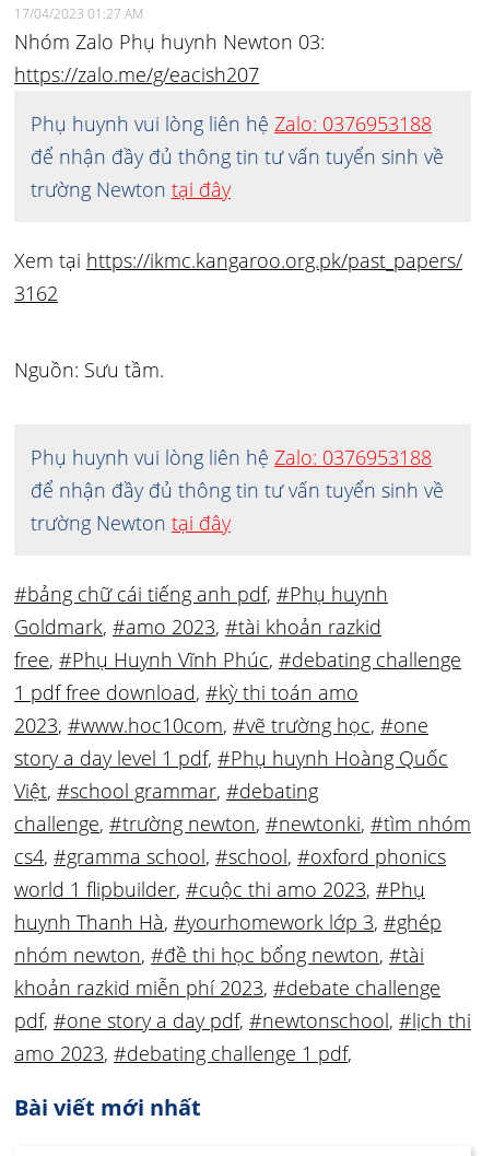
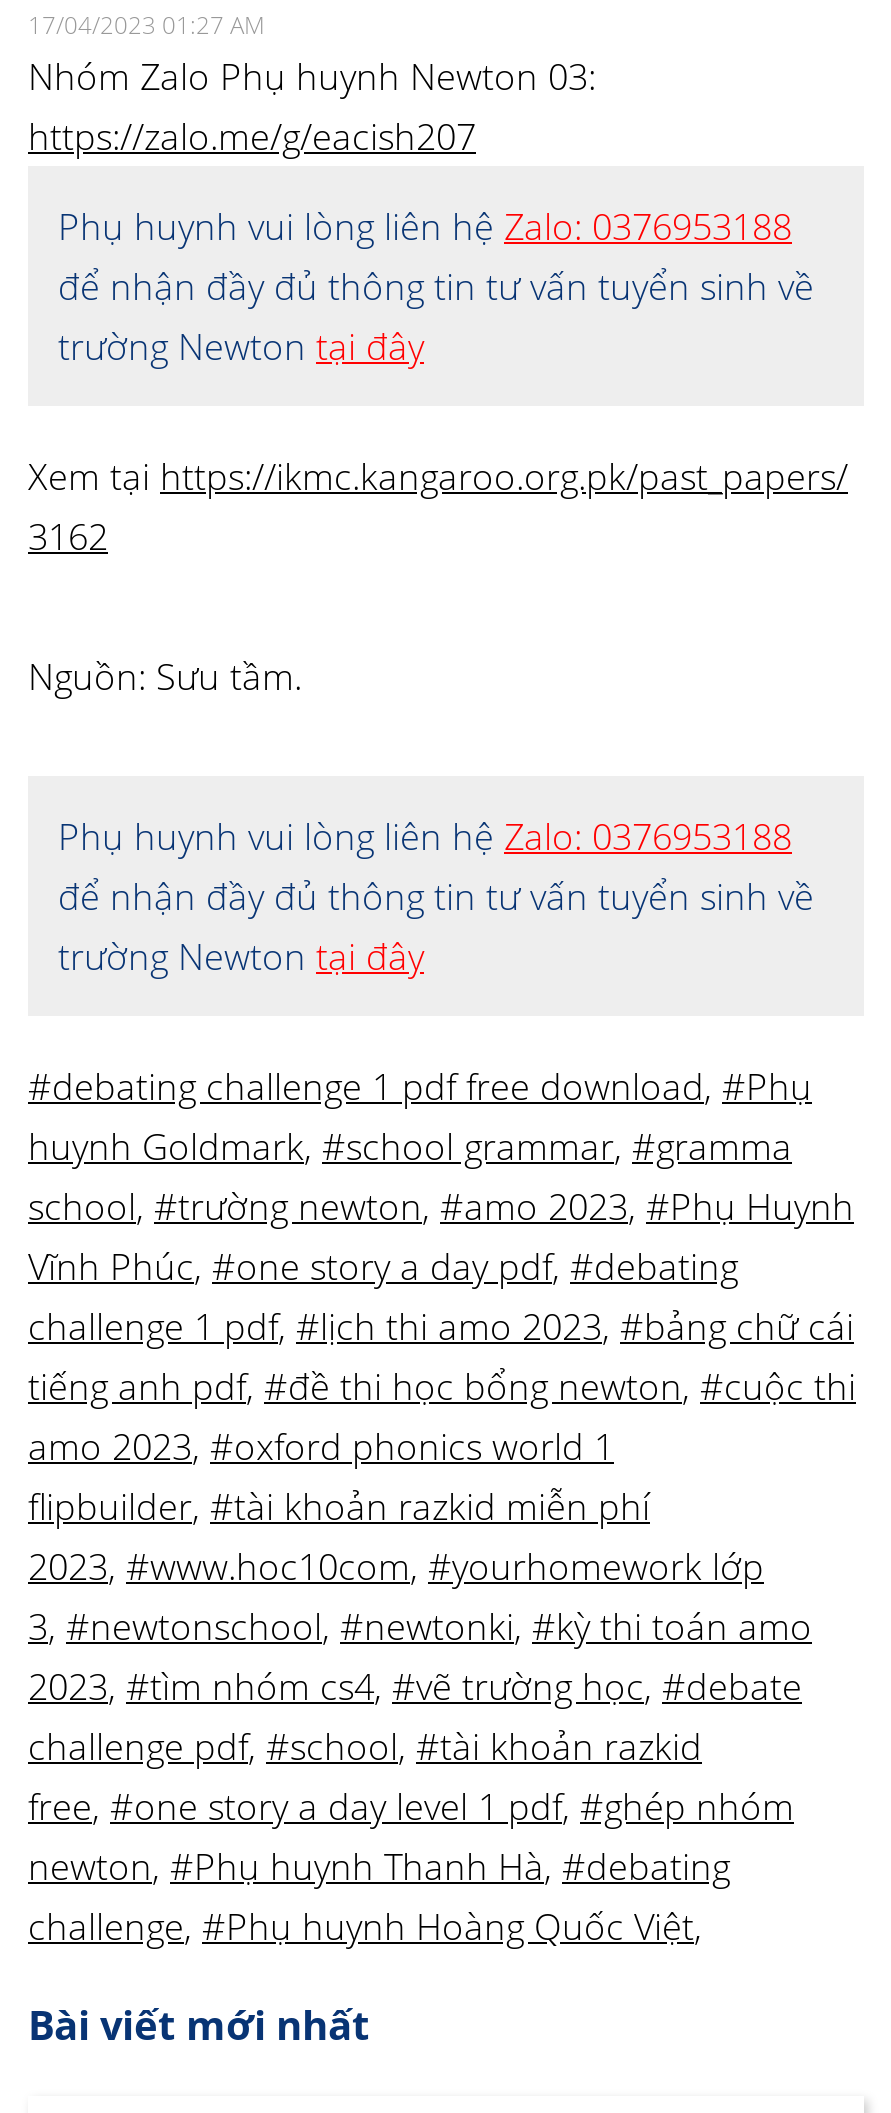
- #bảng chữ cái tiếng anh pdf, #Phụ huynh
- Goldmark, #amo 2023, #tài khoản razkid
- free, #Phụ Huynh Vĩnh Phúc, #debating challenge
- 1 pdf free download, #kỳ thi toán amo
- 2023, #www.hoc10com, #vẽ trường học, #one
- story a day level 1 pdf, #Phụ huynh Hoàng Quốc
- Việt, #school grammar, #debating
- challenge, #trường newton, #newtonki, #tìm nhóm
- cs4, #gramma school, #school, #oxford phonics
- world 1 flipbuilder, #cuộc thi amo 2023, #Phụ
- huynh Thanh Hà, #yourhomework lớp 3, #ghép
- nhóm newton, #đề thi học bổng newton, #tài
- khoản razkid miễn phí 2023, #debate challenge
- pdf, #one story a day pdf, #newtonschool, #lịch thi
- amo 2023, #debating challenge 1 pdf,
+ #debating challenge 1 pdf free download, #Phụ
+ huynh Goldmark, #school grammar, #gramma
+ school, #trường newton, #amo 2023, #Phụ Huynh
+ Vĩnh Phúc, #one story a day pdf, #debating
+ challenge 1 pdf, #lịch thi amo 2023, #bảng chữ cái
+ tiếng anh pdf, #đề thi học bổng newton, #cuộc thi
+ amo 2023, #oxford phonics world 1
+ flipbuilder, #tài khoản razkid miễn phí
+ 2023, #www.hoc10com, #yourhomework lớp
+ 3, #newtonschool, #newtonki, #kỳ thi toán amo
+ 2023, #tìm nhóm cs4, #vẽ trường học, #debate
+ challenge pdf, #school, #tài khoản razkid
+ free, #one story a day level 1 pdf, #ghép nhóm
+ newton, #Phụ huynh Thanh Hà, #debating
+ challenge, #Phụ huynh Hoàng Quốc Việt,
